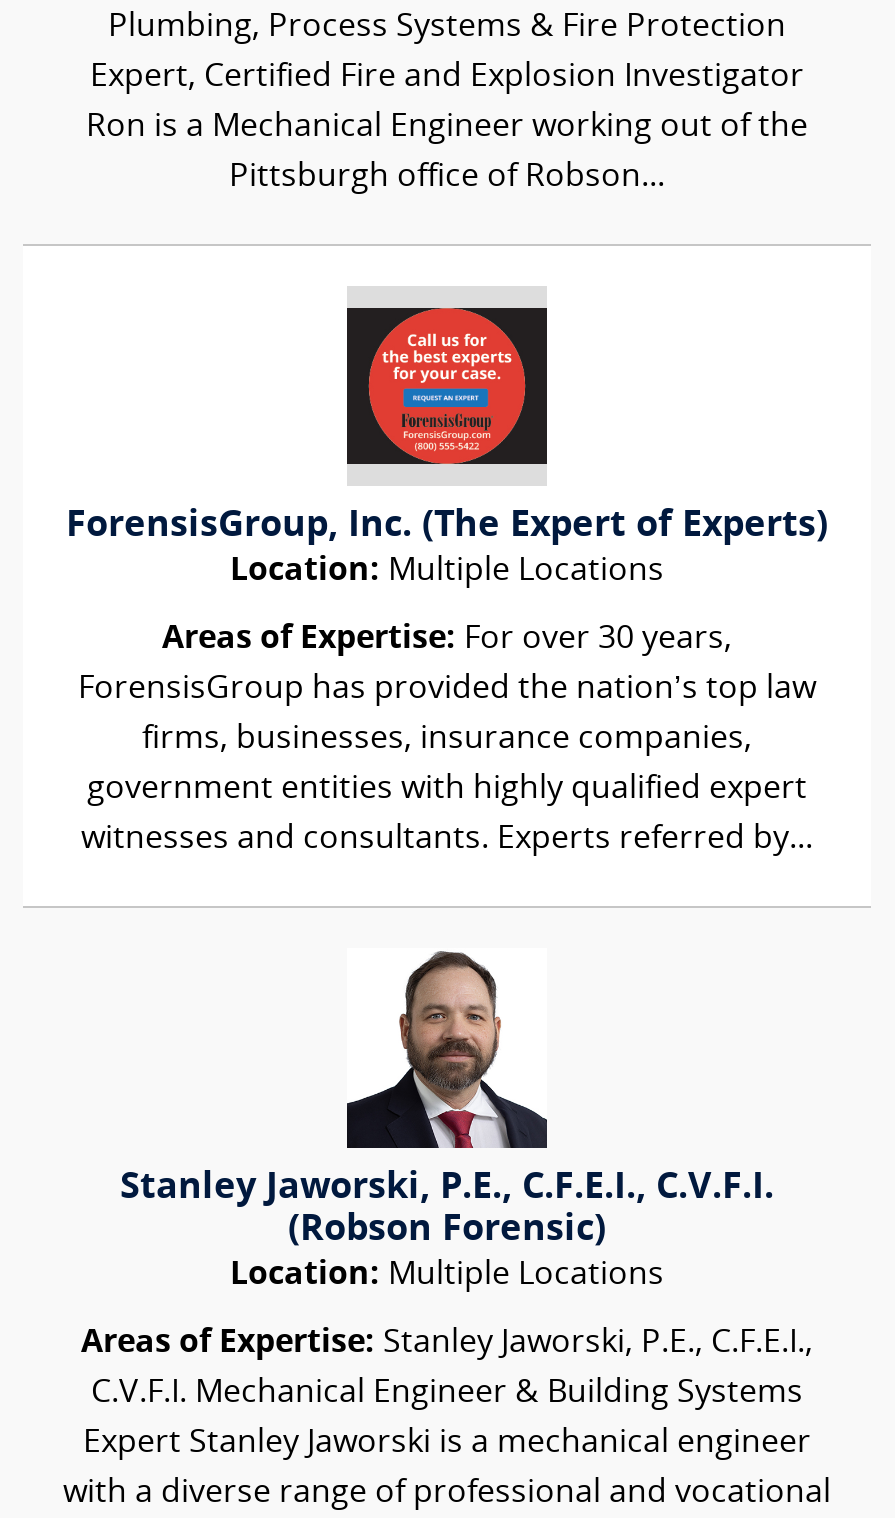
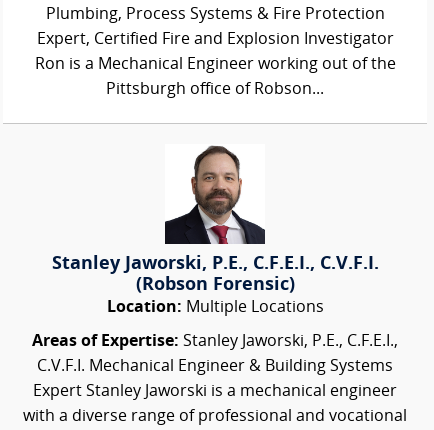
- [image]
- ForensisGroup, Inc. (The Expert of Experts)
- Location: Multiple Locations
- Areas of Expertise: For over 30 years,
- ForensisGroup has provided the nation’s top law
- firms, businesses, insurance companies,
- government entities with highly qualified expert
- witnesses and consultants. Experts referred by...
